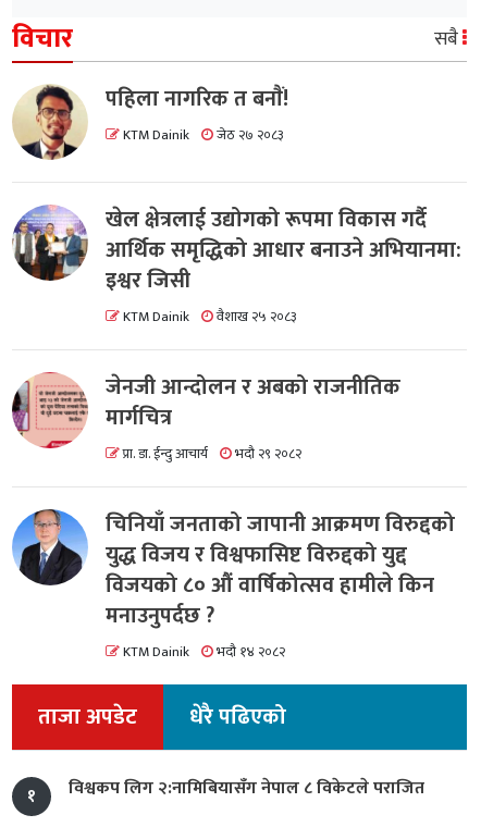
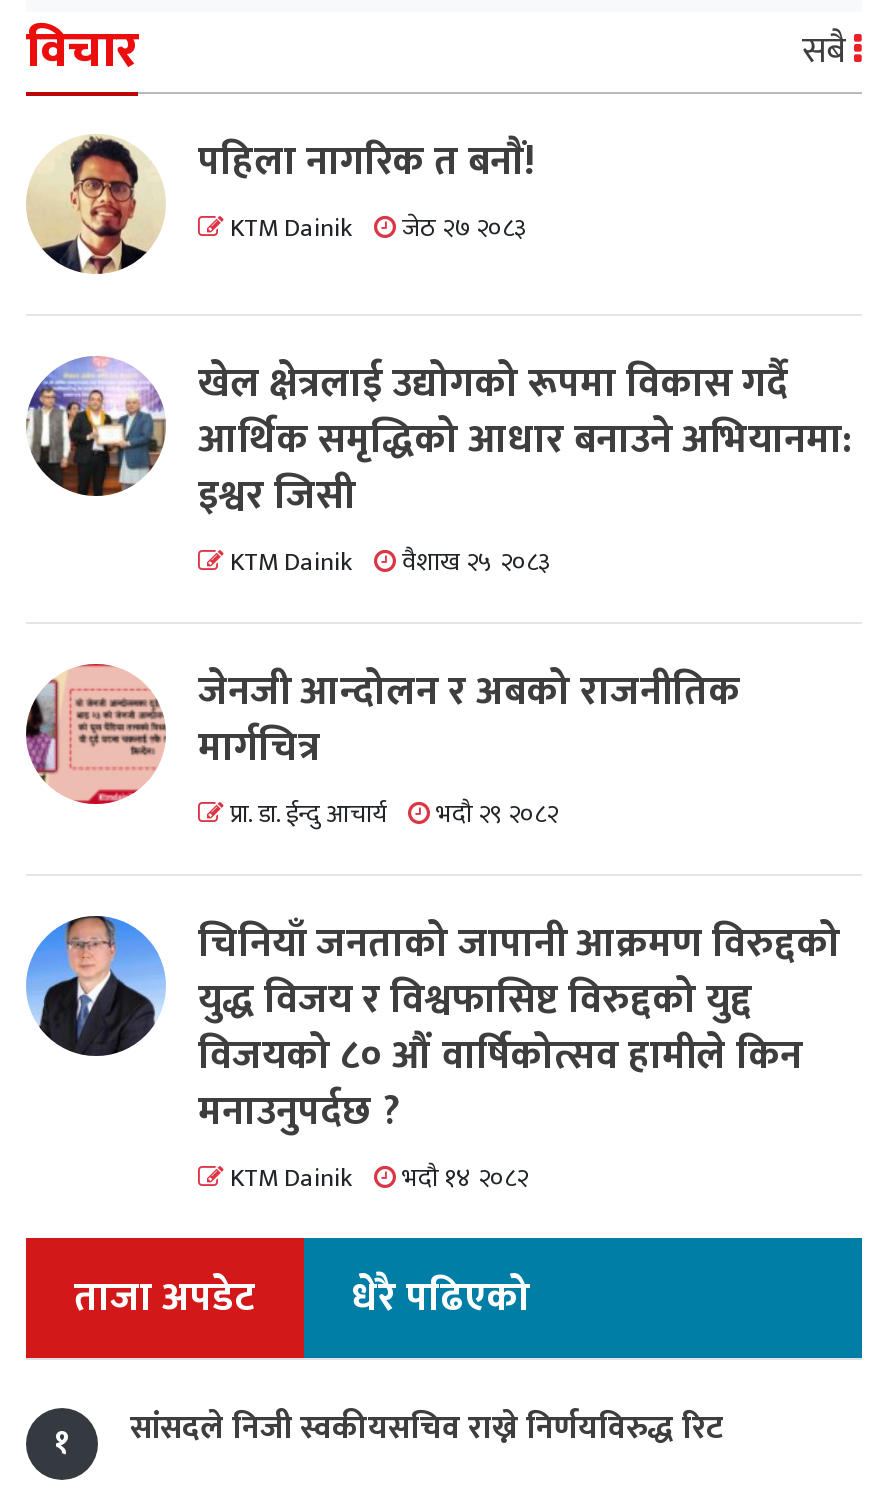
- विश्वकप लिग २:नामिबियासँग नेपाल ८ विकेटले पराजित
+ सांसदले निजी स्वकीयसचिव राख्ने निर्णयविरुद्ध रिट
